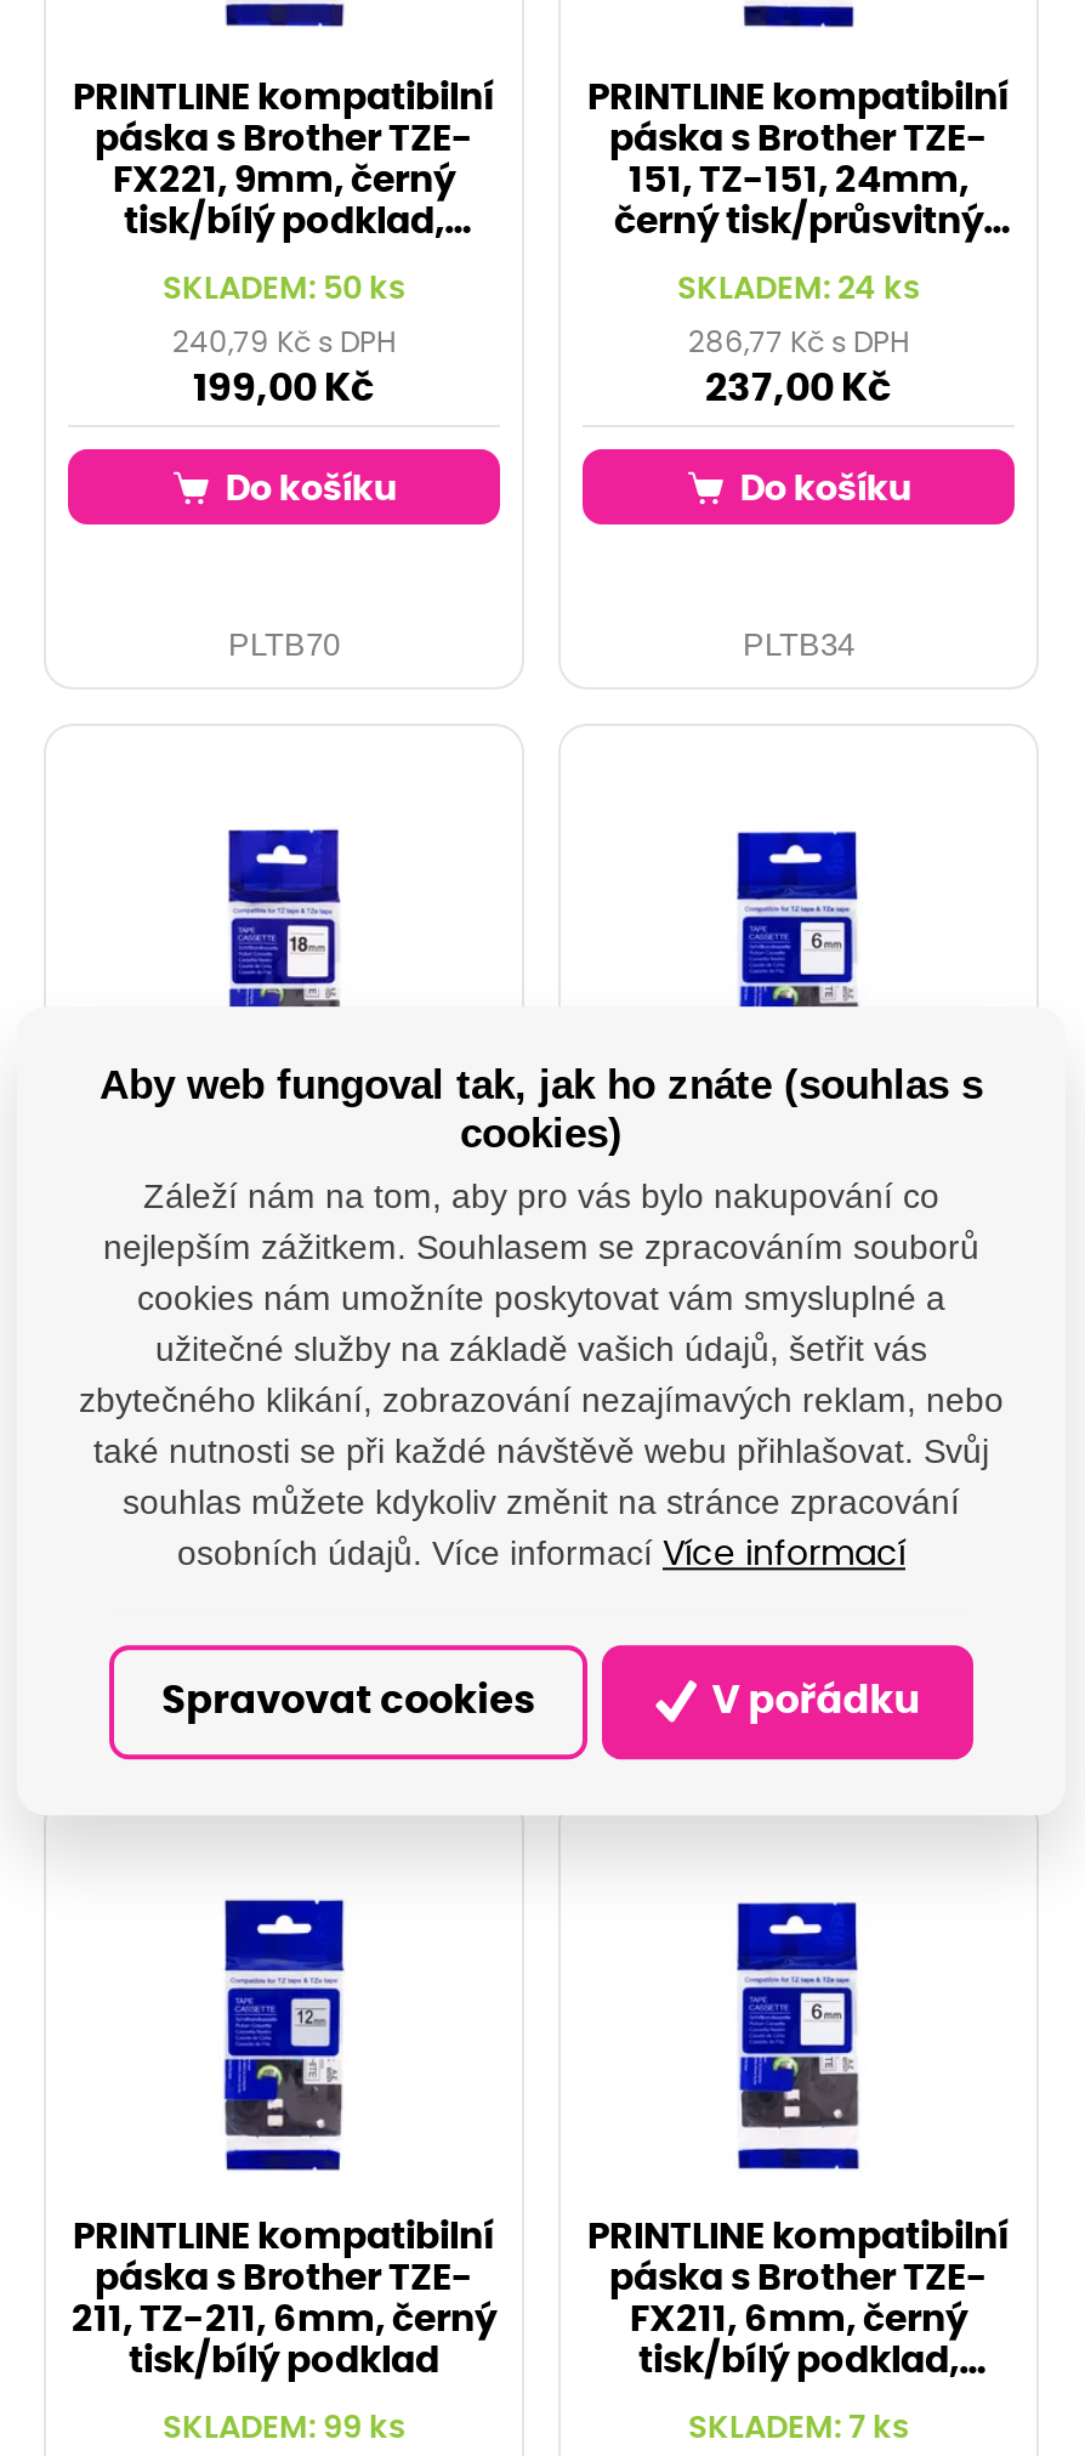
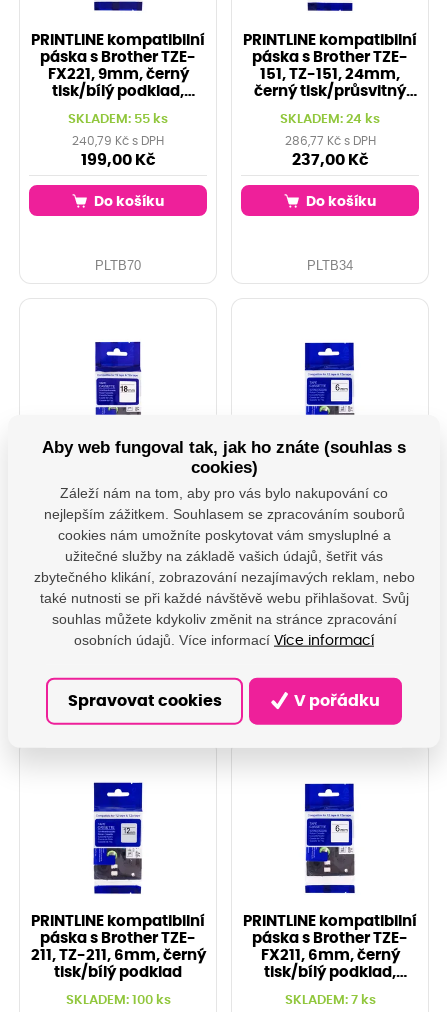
- SKLADEM: 50 ks
+ SKLADEM: 55 ks

- SKLADEM: 99 ks
+ SKLADEM: 100 ks
